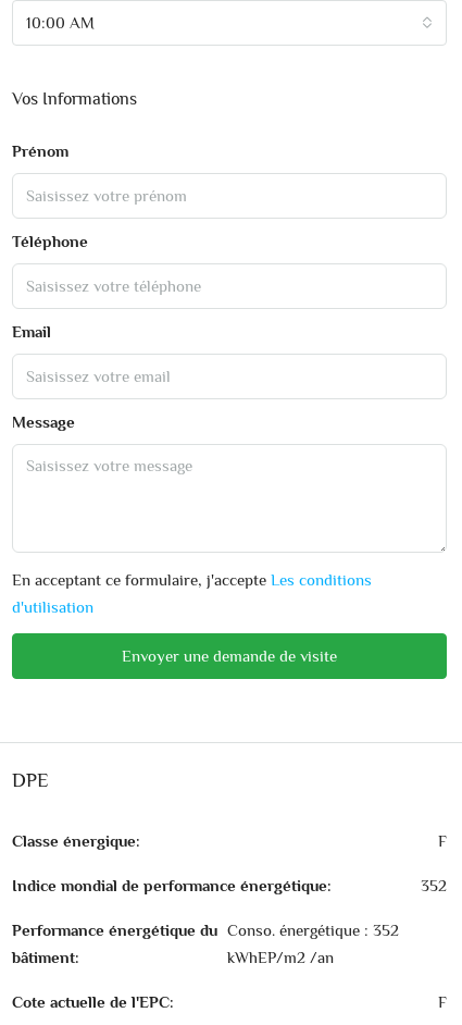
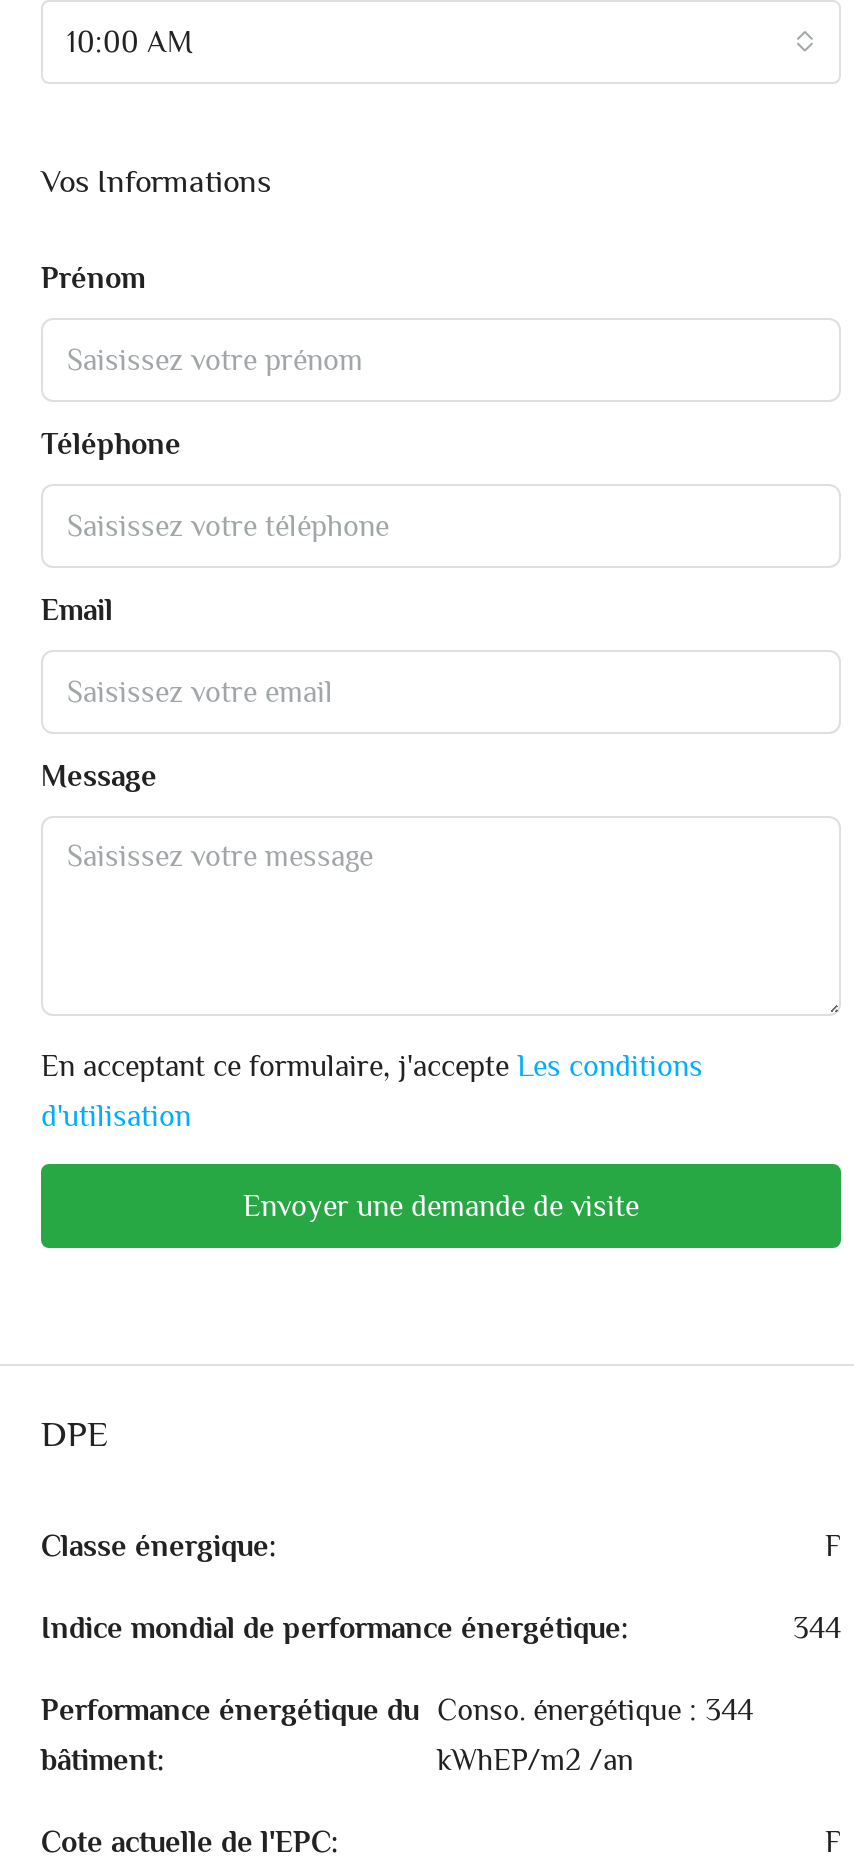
- 352
+ 344

- Conso. énergétique : 352
+ Conso. énergétique : 344
